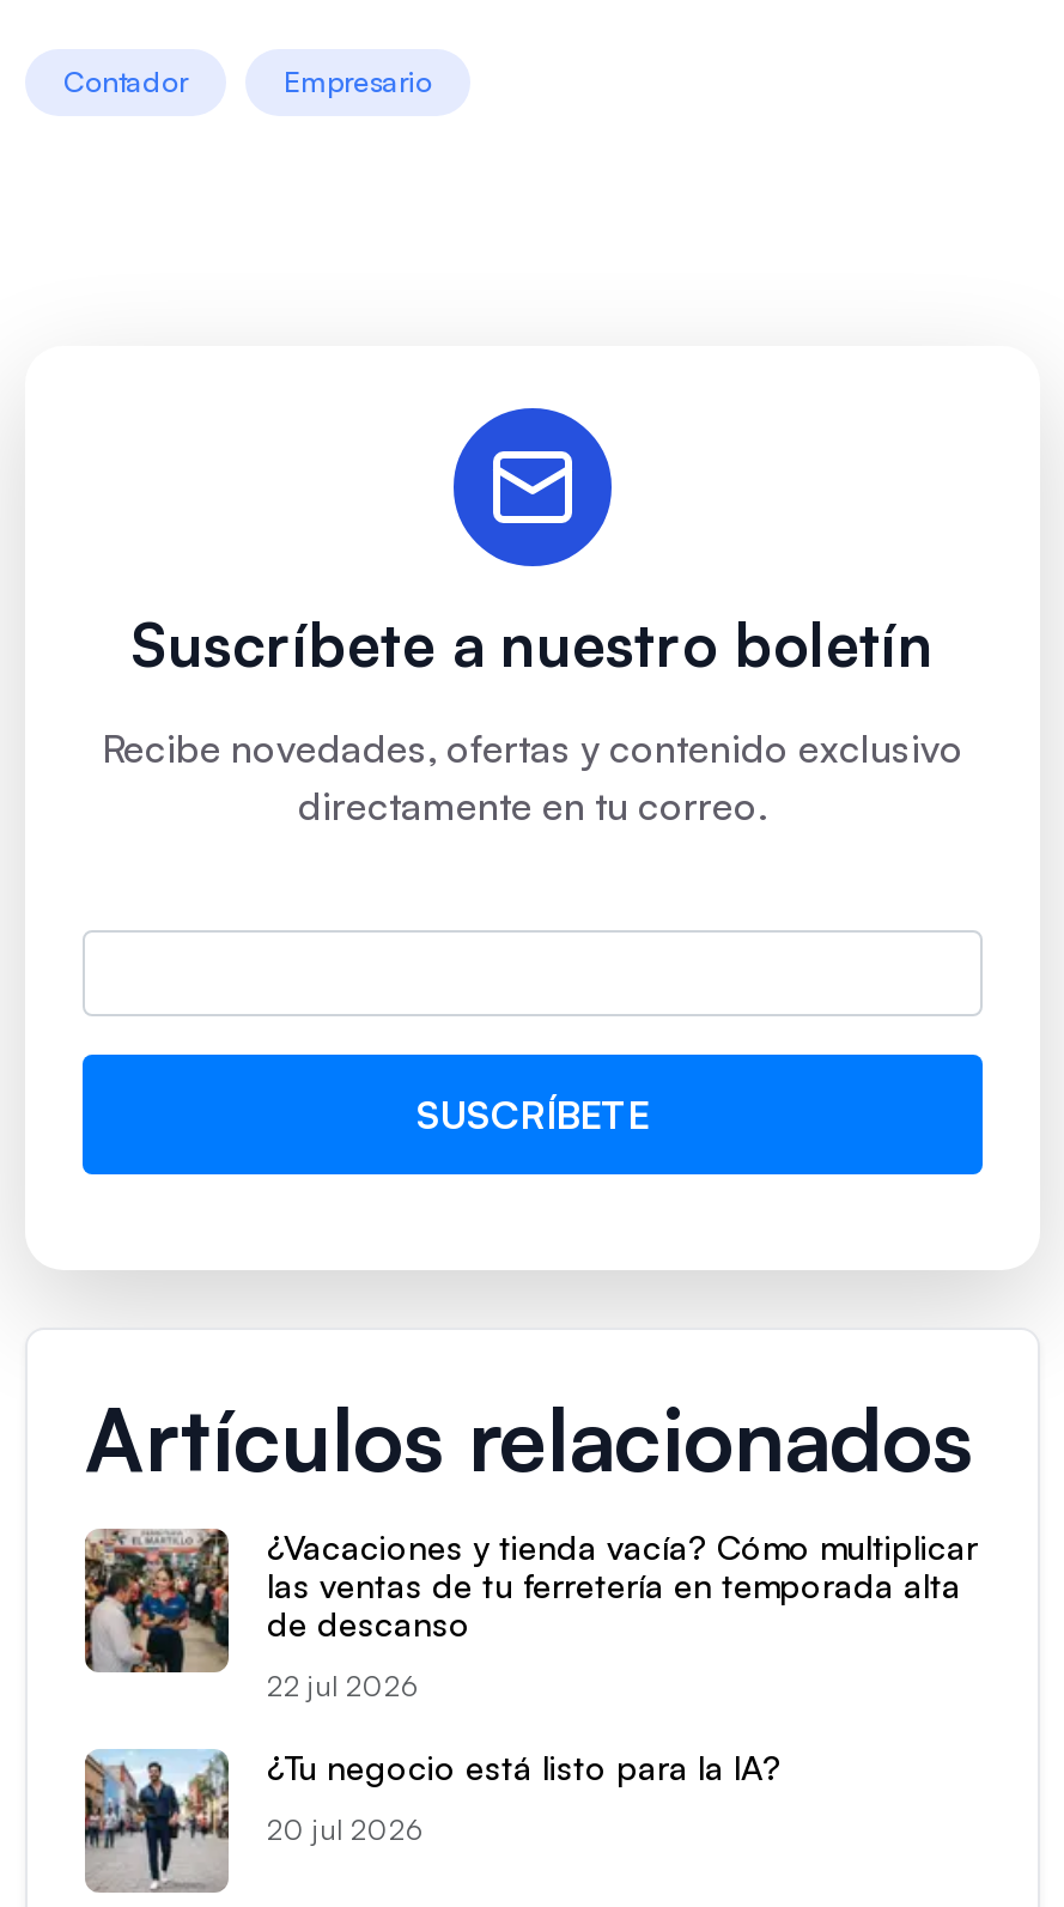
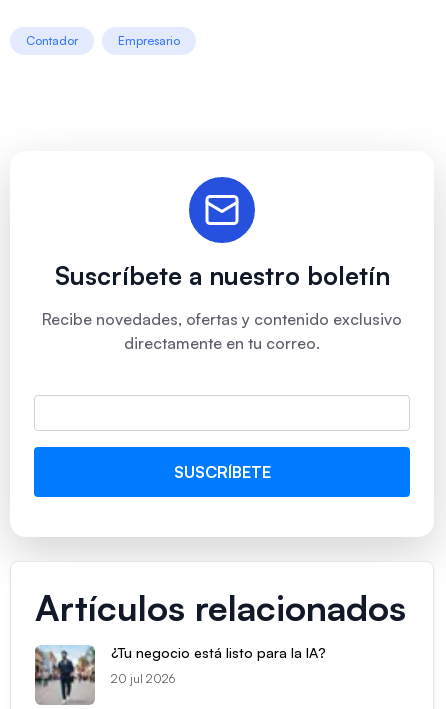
- [image]
- ¿Vacaciones y tienda vacía? Cómo multiplicar
- las ventas de tu ferretería en temporada alta
- de descanso
- 22 jul 2026
